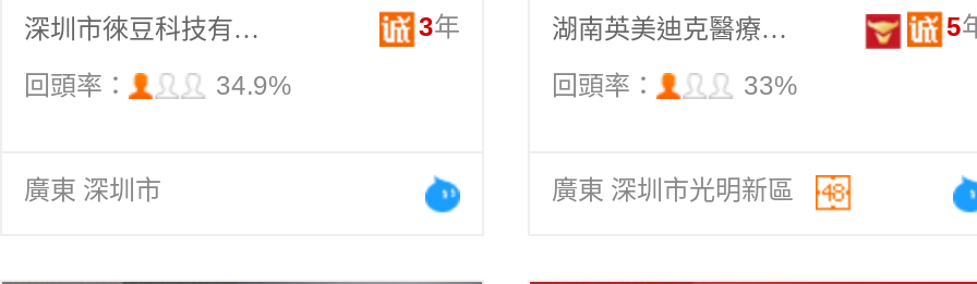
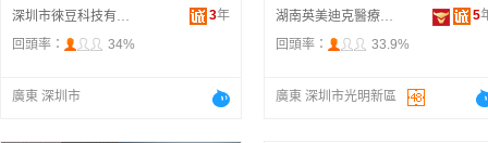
- 34.9%
+ 34%

- 33%
+ 33.9%
